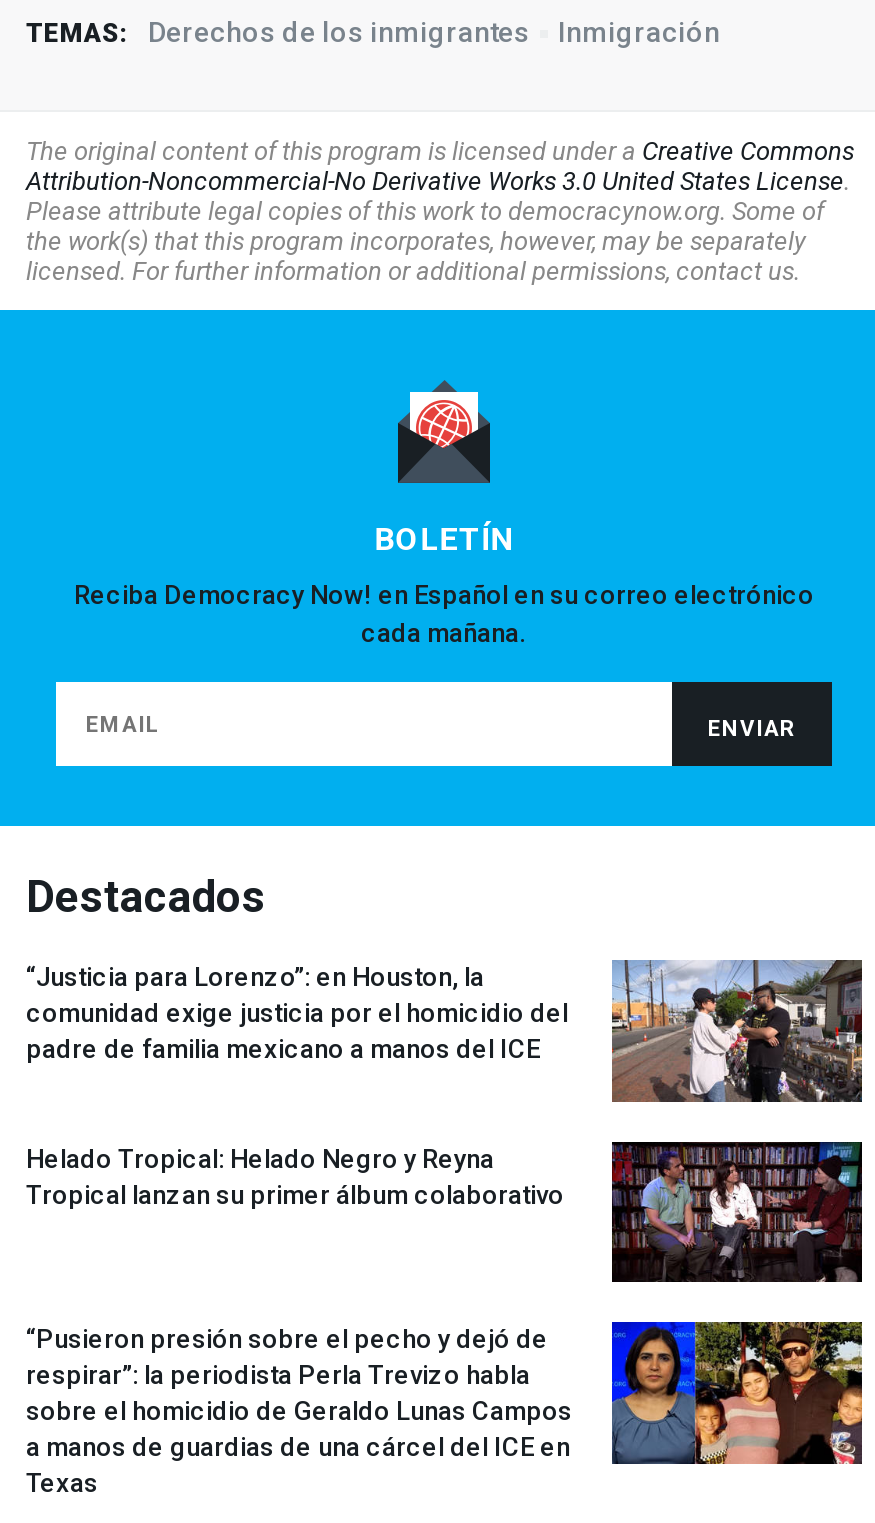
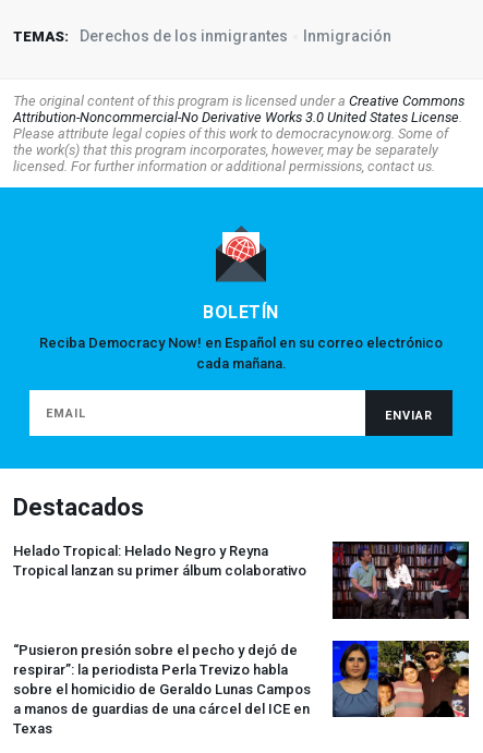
- [image]
- “Justicia para Lorenzo”: en Houston, la
- comunidad exige justicia por el homicidio del
- padre de familia mexicano a manos del ICE
